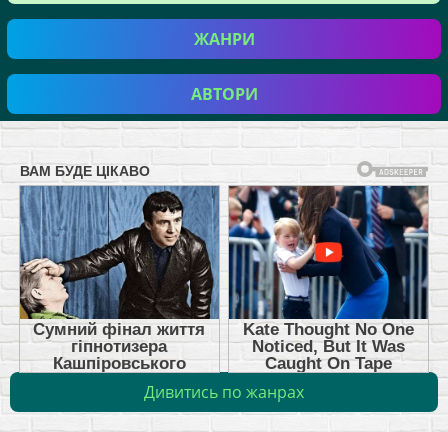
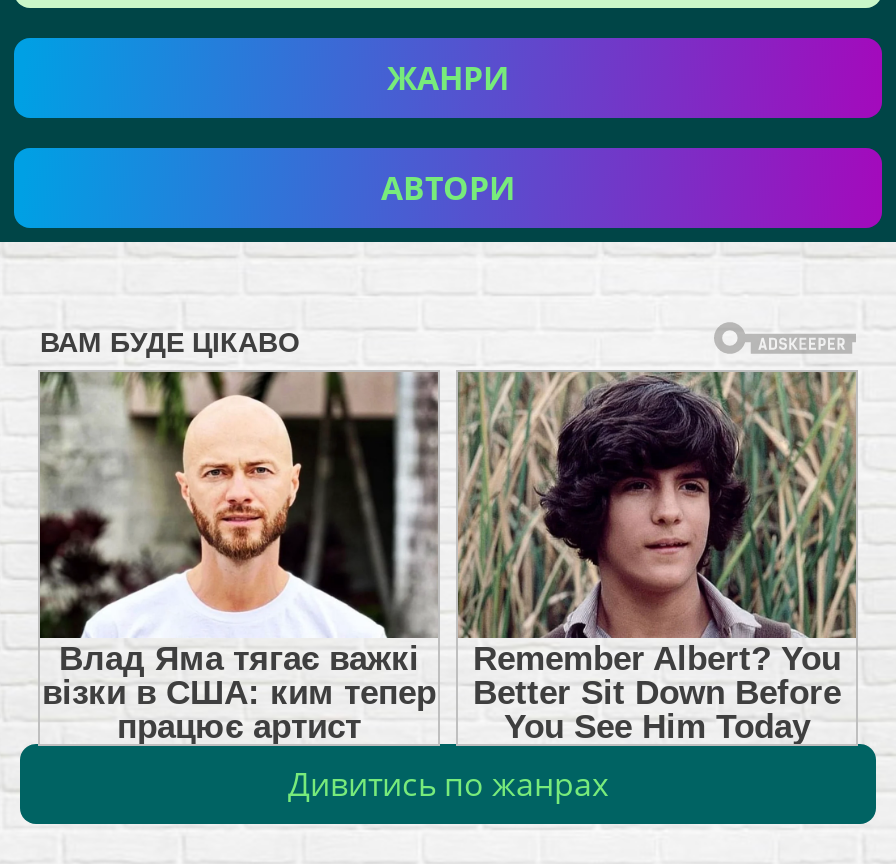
- [image]
+ [image]

- [image]
+ [image]
